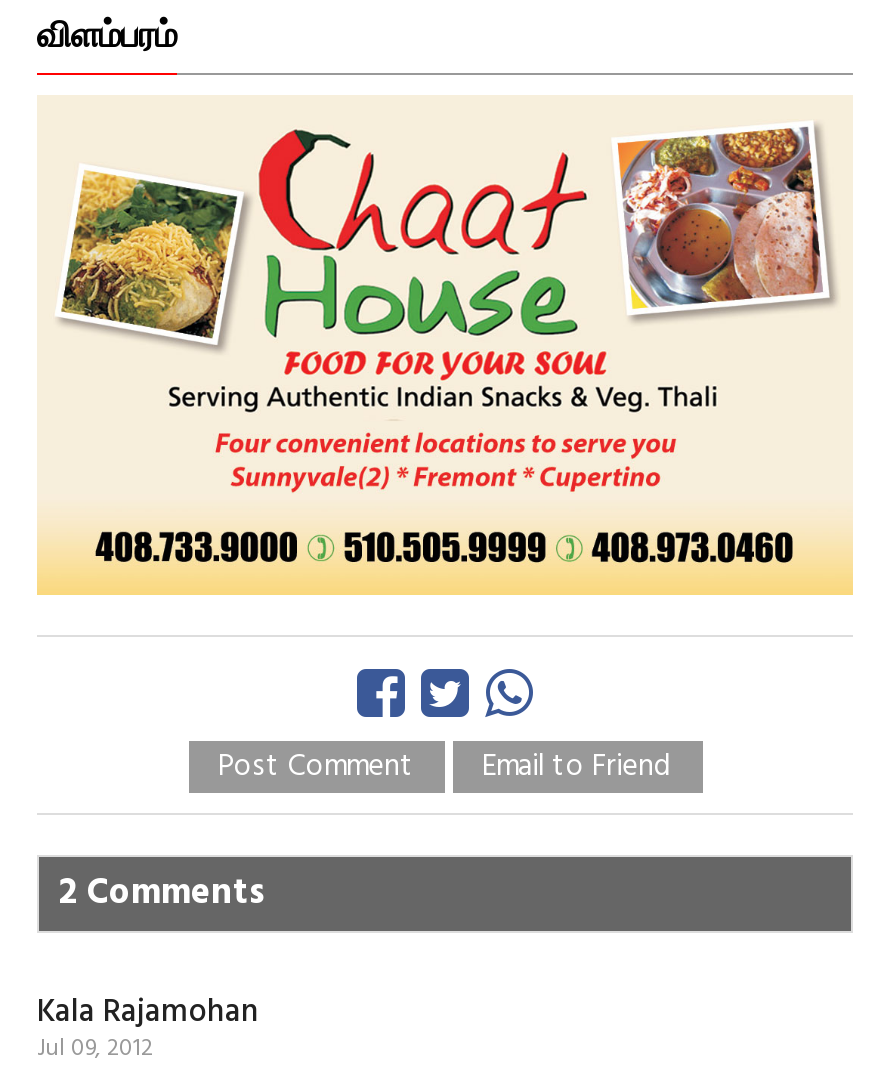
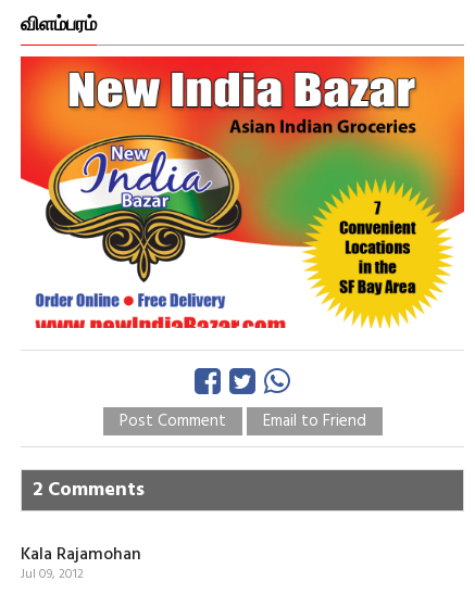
- [image]
+ [image]
